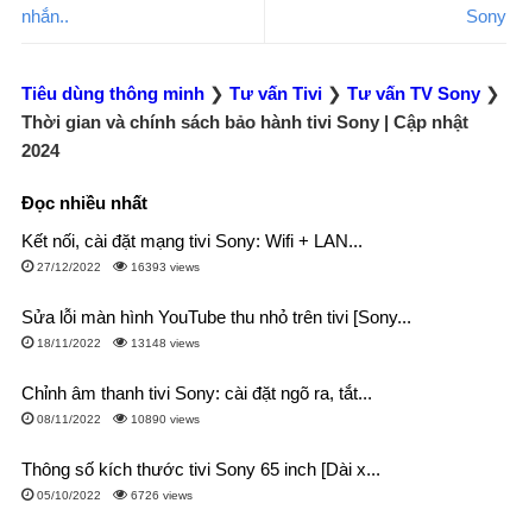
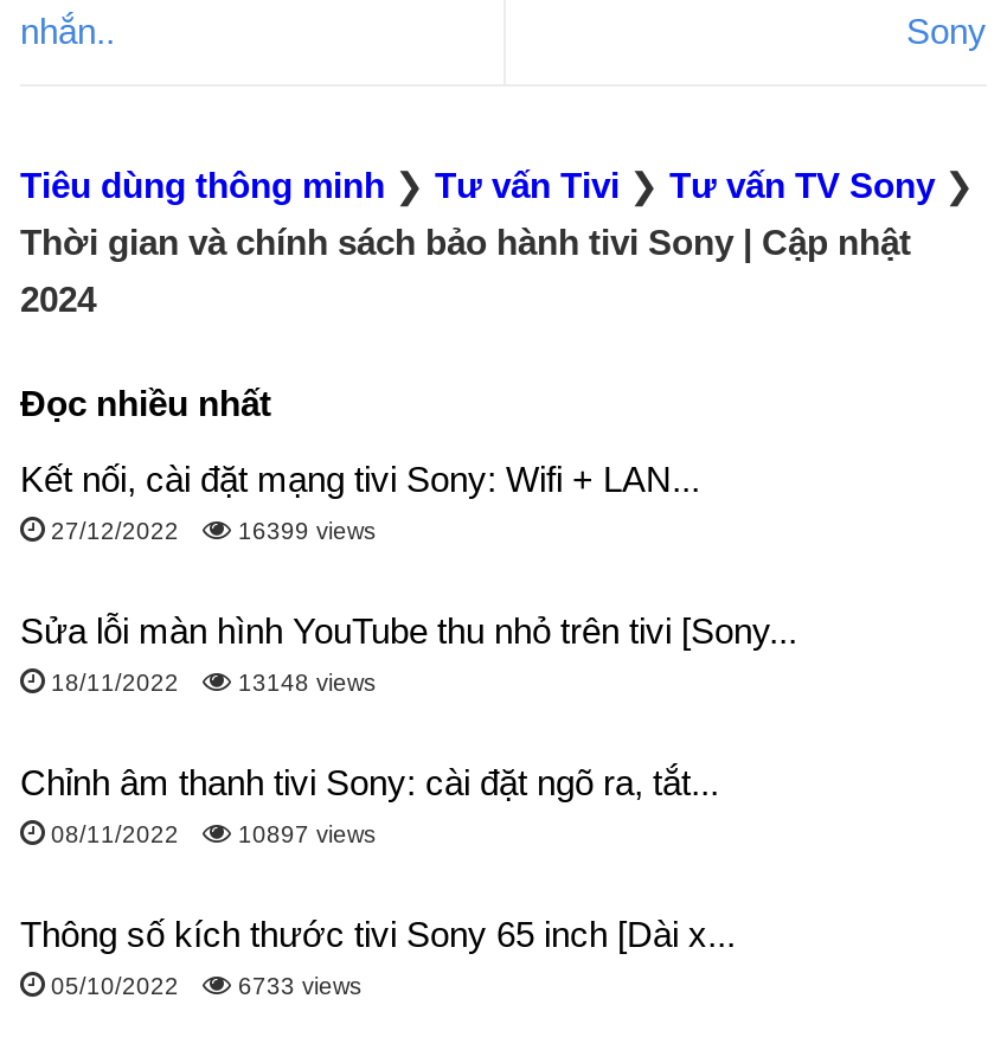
- 16393 views
+ 16399 views

- 10890 views
+ 10897 views

- 6726 views
+ 6733 views
